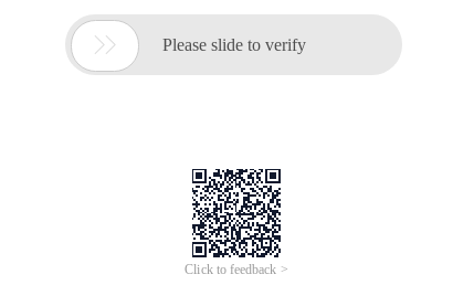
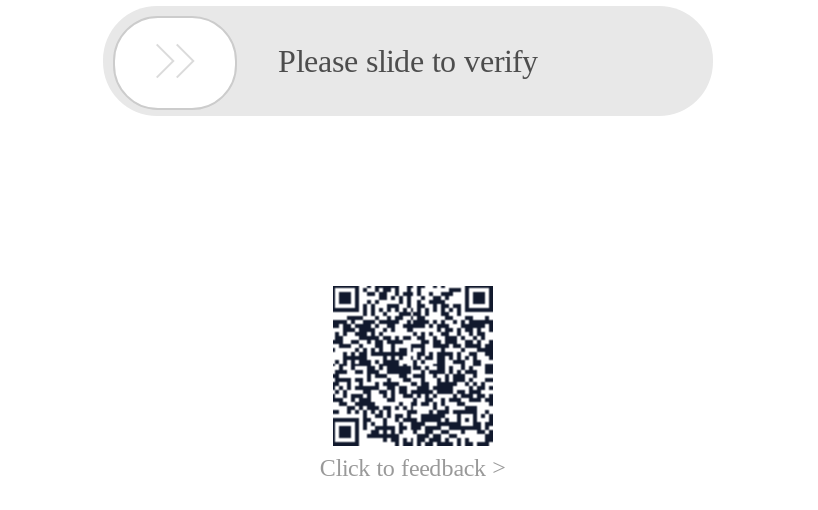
- [image]
+ [image]
